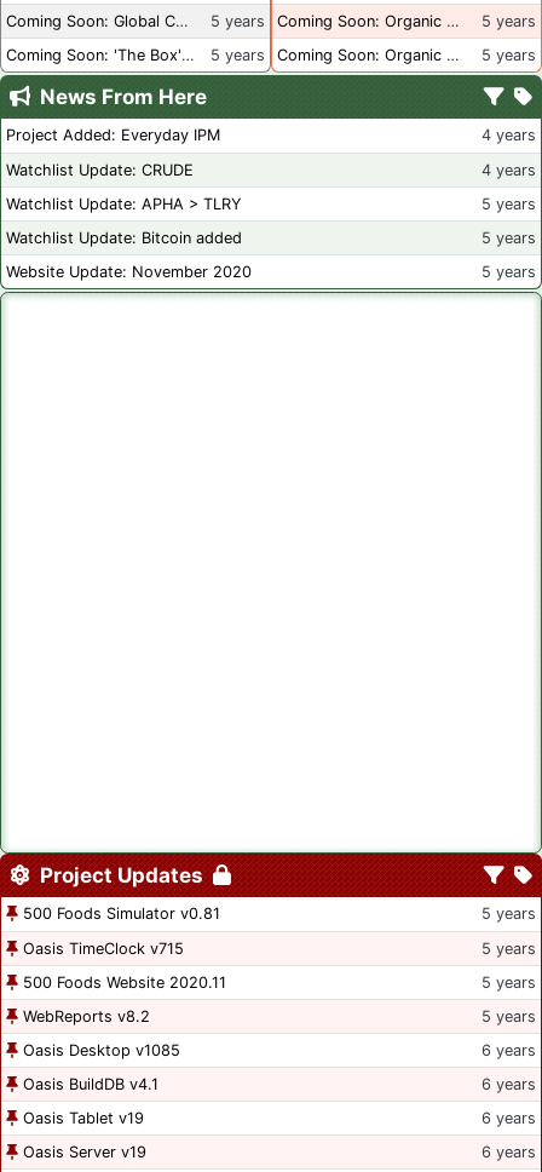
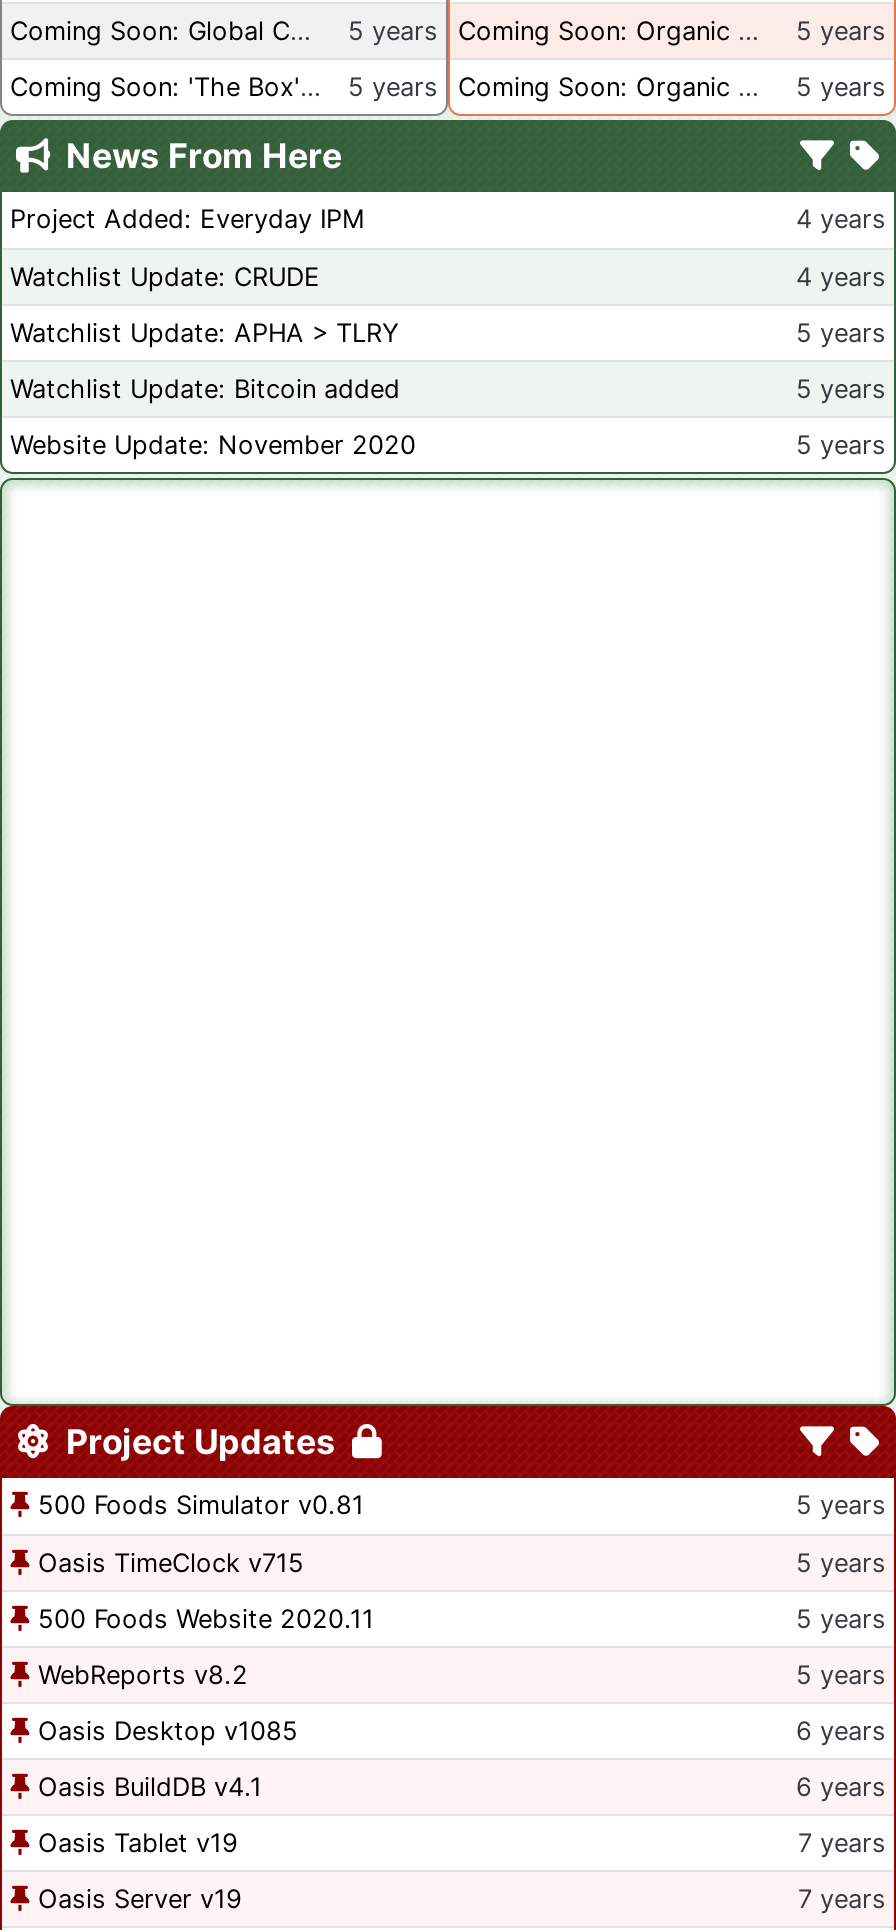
- 6 years
+ 7 years

- 6 years
+ 7 years
